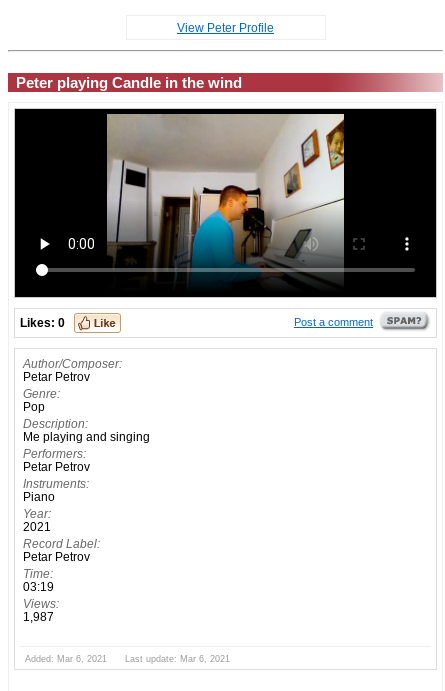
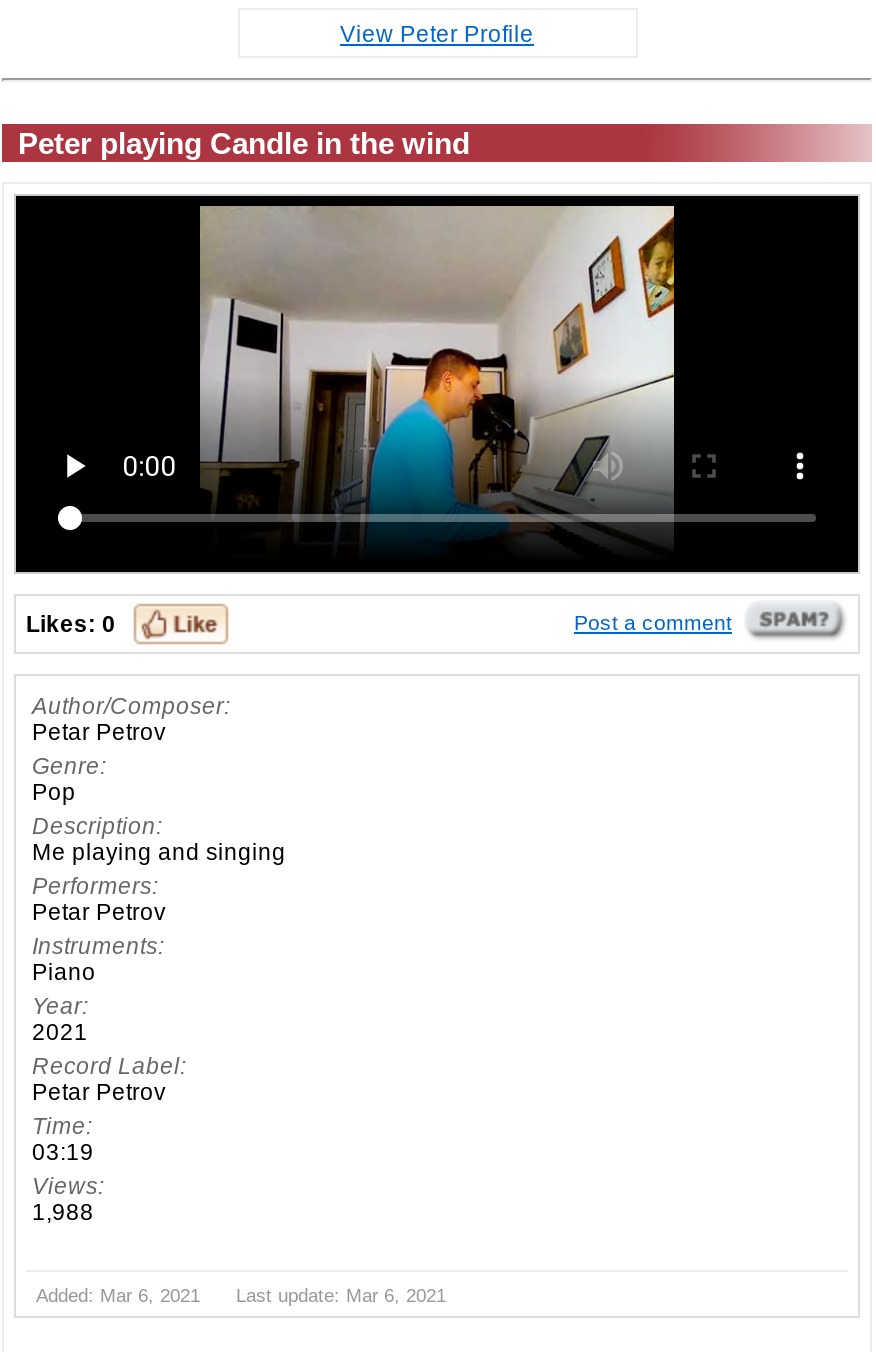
- 1,987
+ 1,988
